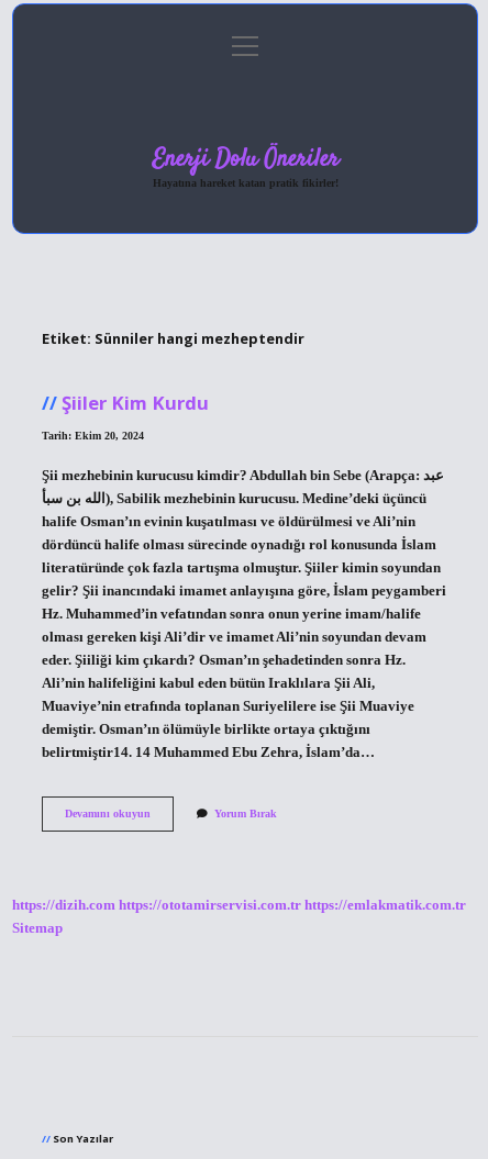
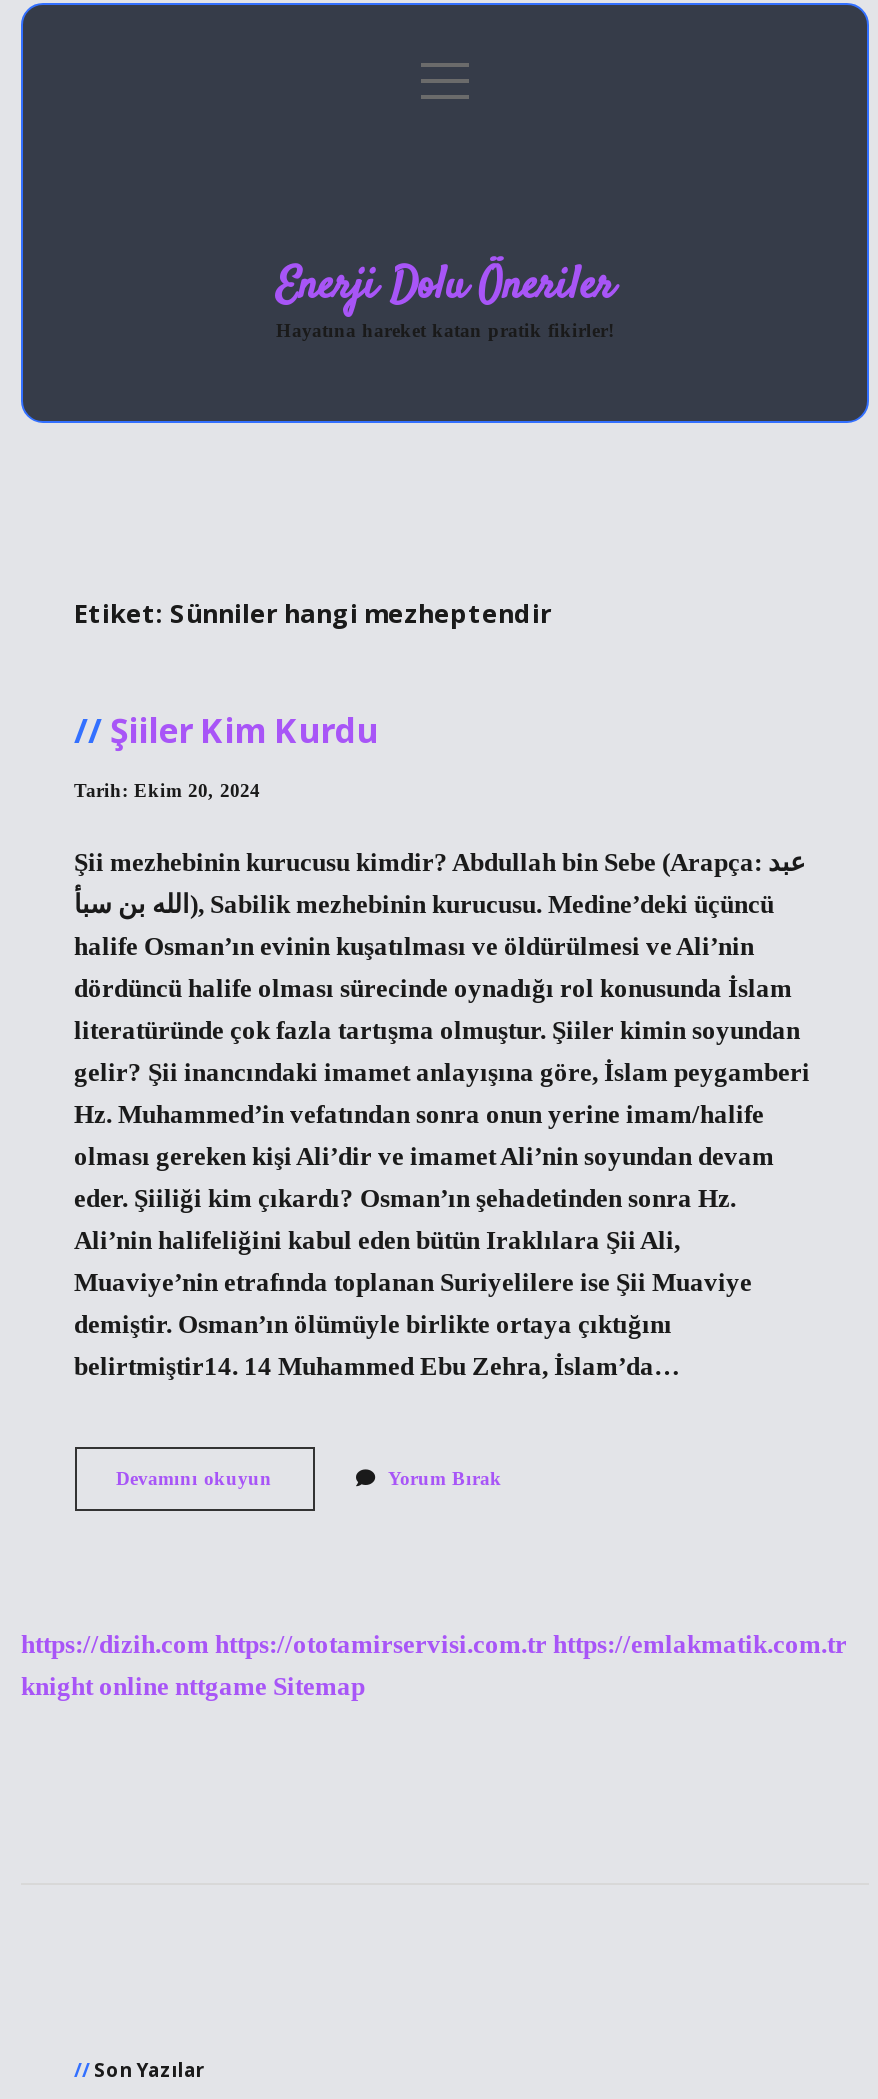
- Sitemap
+ knight online nttgame Sitemap
